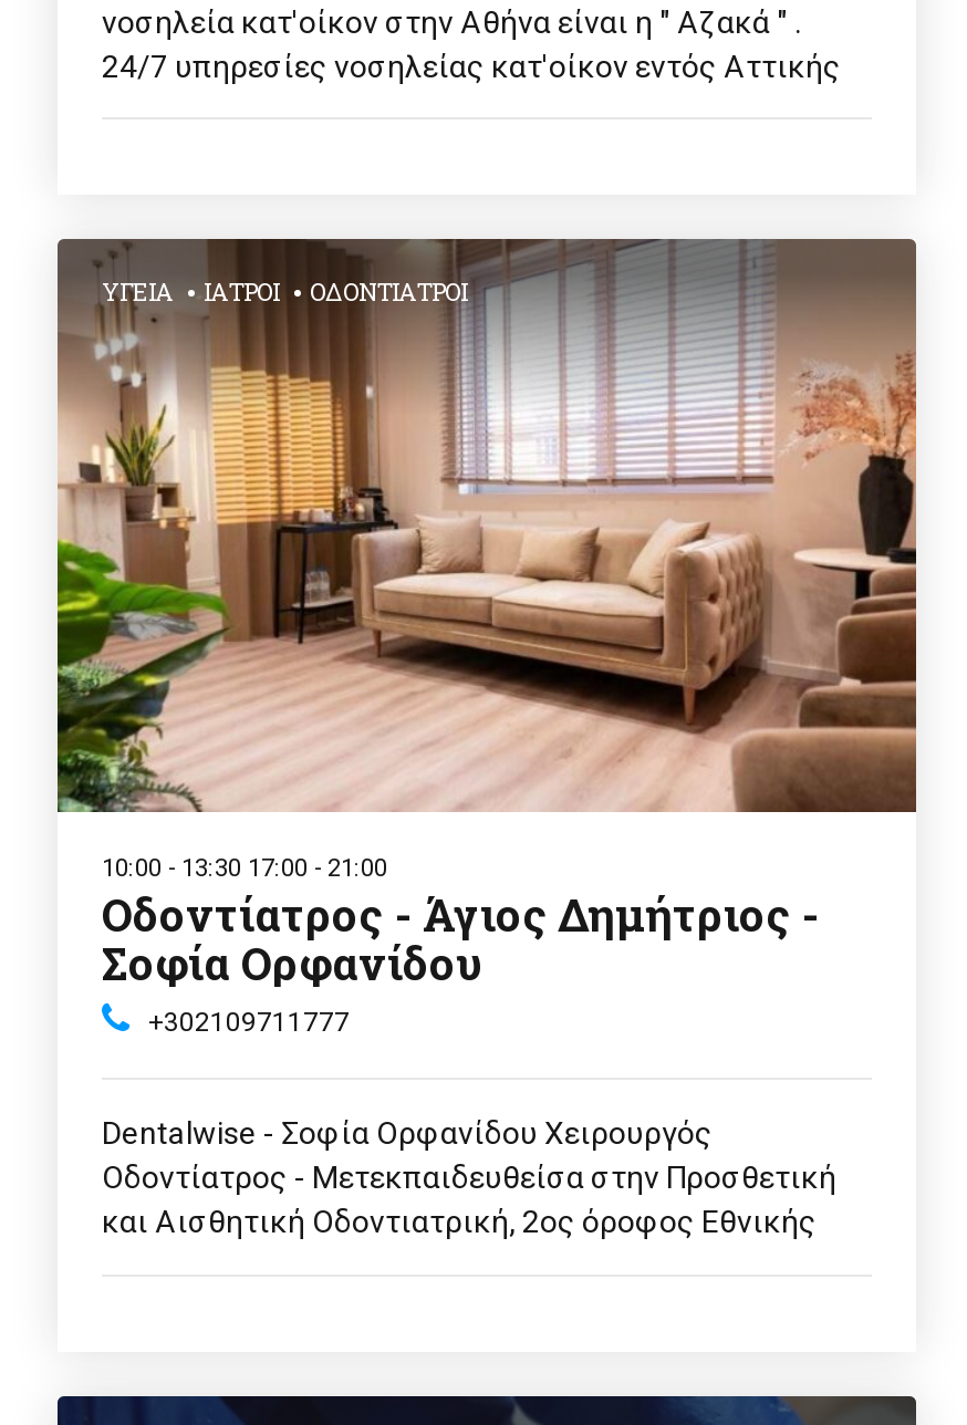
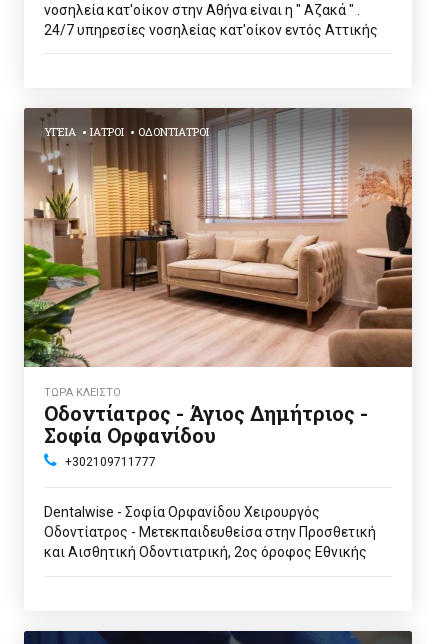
- 10:00 - 13:30 17:00 - 21:00
+ ΤΩΡΑ ΚΛΕΙΣΤΟ
